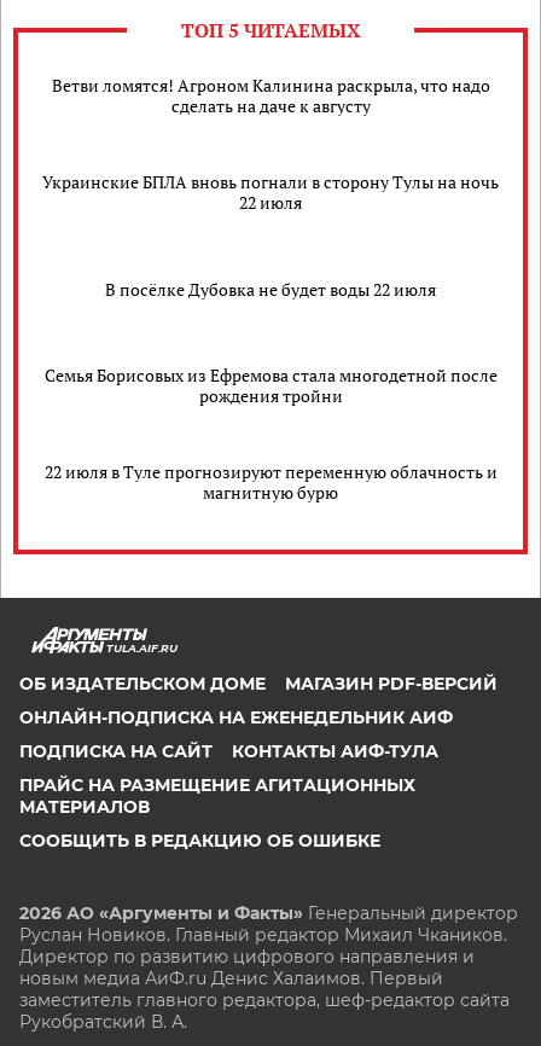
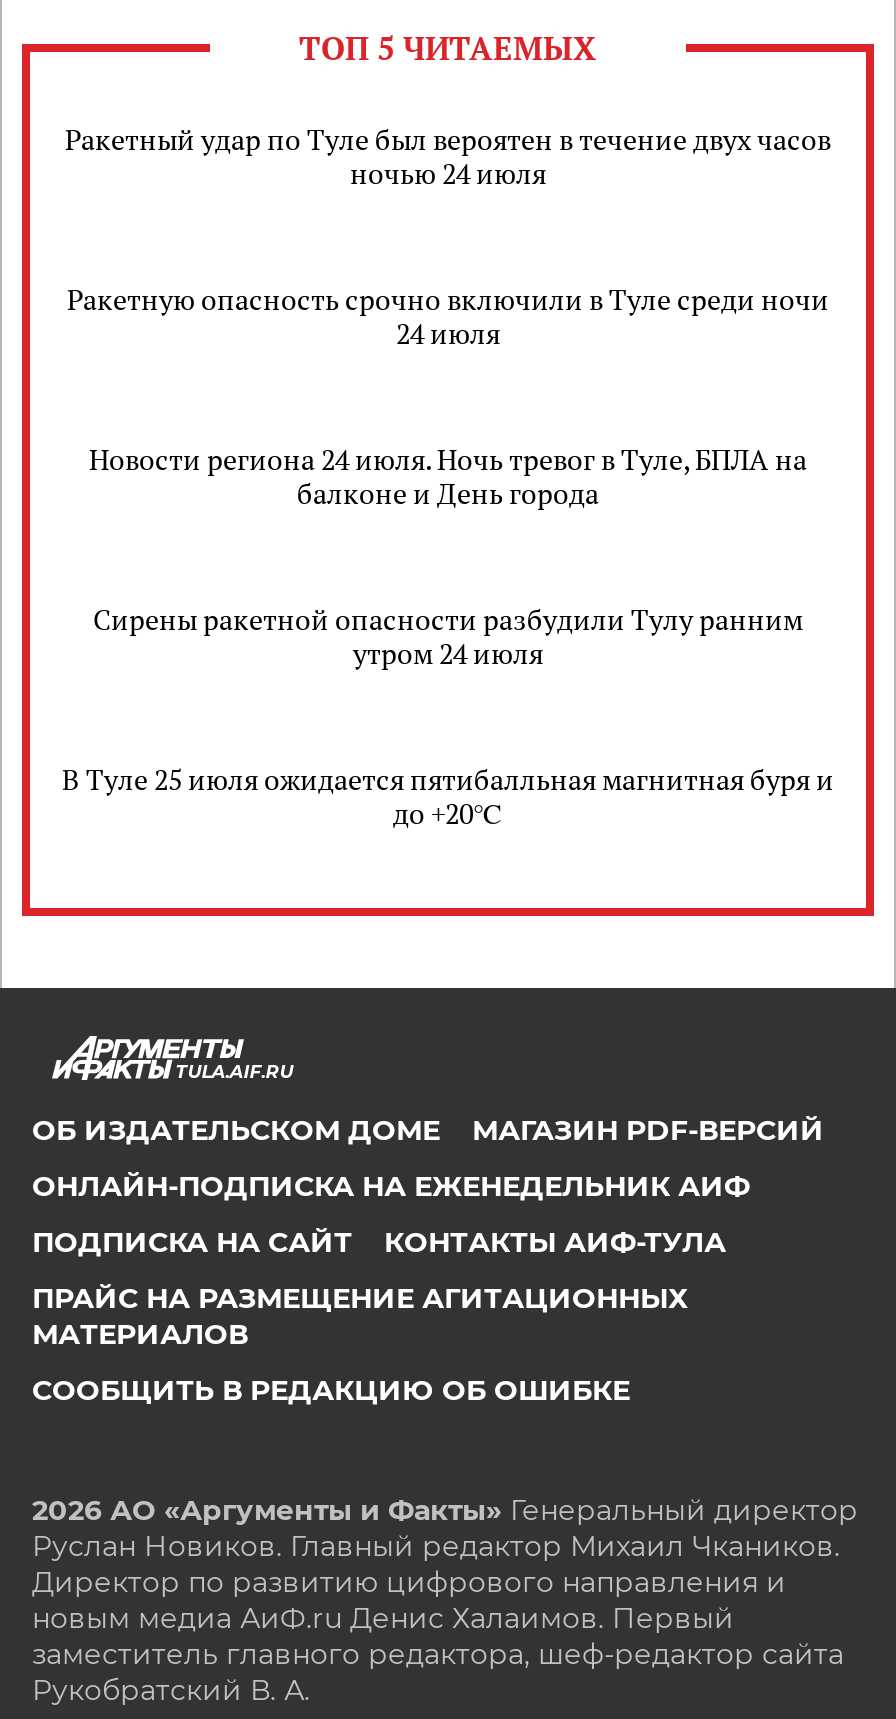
- Ветви ломятся! Агроном Калинина раскрыла, что надо
- сделать на даче к августу
+ Ракетный удар по Туле был вероятен в течение двух часов
+ ночью 24 июля

- Украинские БПЛА вновь погнали в сторону Тулы на ночь
- 22 июля
+ Ракетную опасность срочно включили в Туле среди ночи
+ 24 июля

- В посёлке Дубовка не будет воды 22 июля
+ Новости региона 24 июля. Ночь тревог в Туле, БПЛА на
+ балконе и День города

- Семья Борисовых из Ефремова стала многодетной после
- рождения тройни
+ Сирены ракетной опасности разбудили Тулу ранним
+ утром 24 июля

- 22 июля в Туле прогнозируют переменную облачность и
- магнитную бурю
+ В Туле 25 июля ожидается пятибалльная магнитная буря и
+ до +20℃
